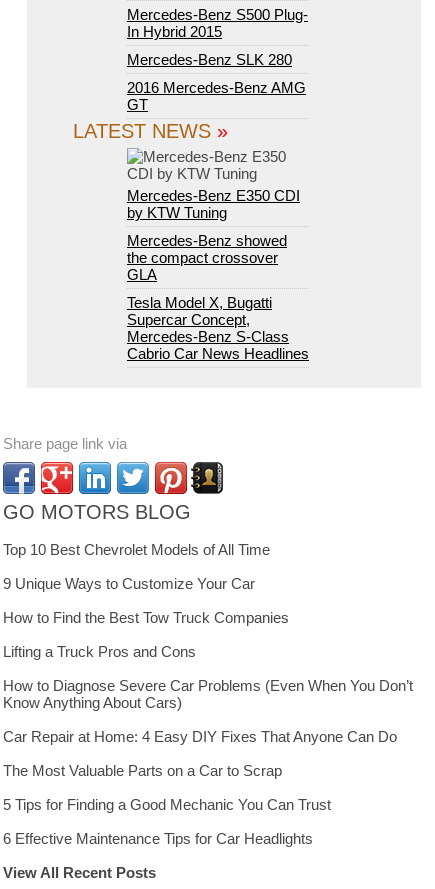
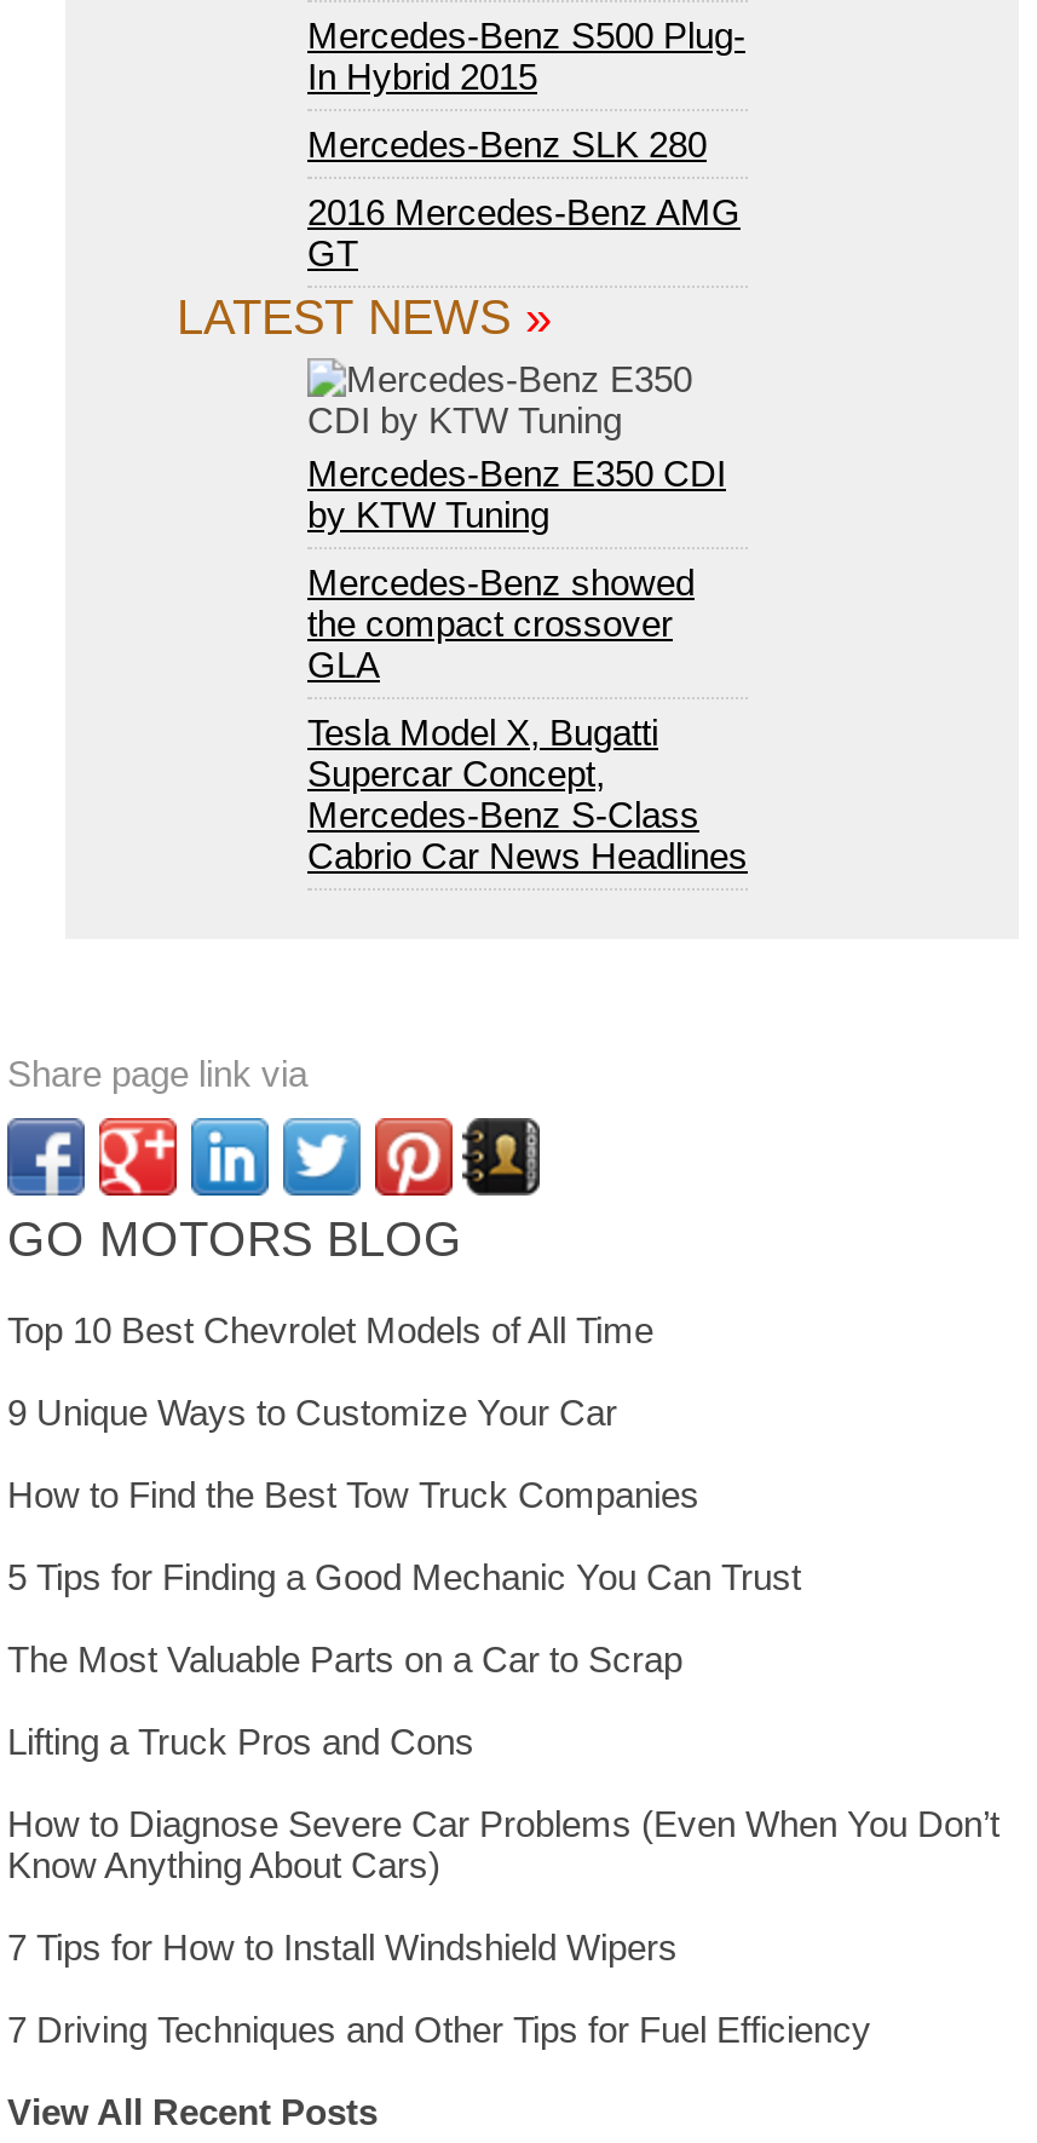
moved down: Lifting a Truck Pros and Cons | How to Diagnose Severe Car Problems (Even When You Don’t | Know Anything About Cars)

- Car Repair at Home: 4 Easy DIY Fixes That Anyone Can Do
- 6 Effective Maintenance Tips for Car Headlights
+ 7 Tips for How to Install Windshield Wipers
+ 7 Driving Techniques and Other Tips for Fuel Efficiency

moved up: The Most Valuable Parts on a Car to Scrap | 5 Tips for Finding a Good Mechanic You Can Trust
